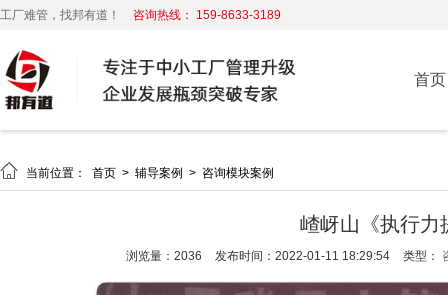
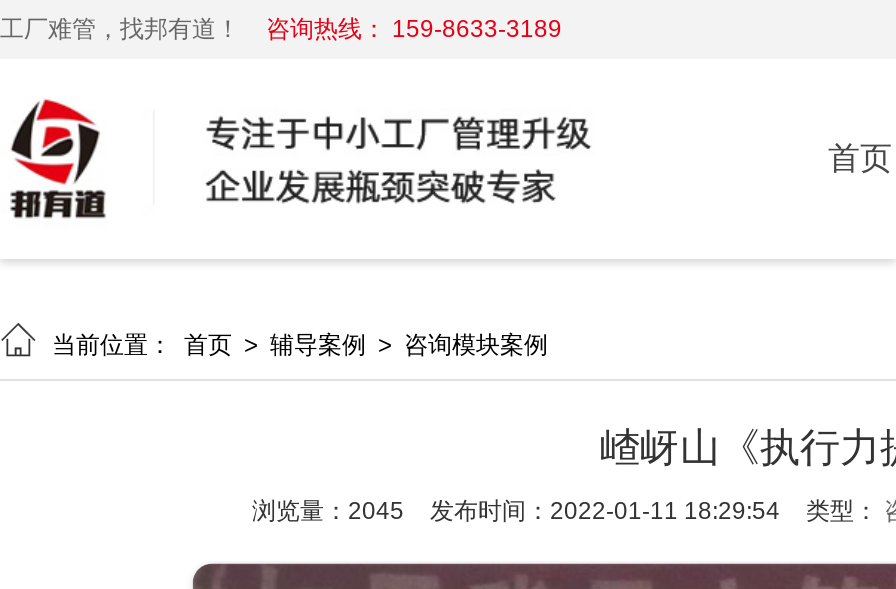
- 浏览量：2036
+ 浏览量：2045
